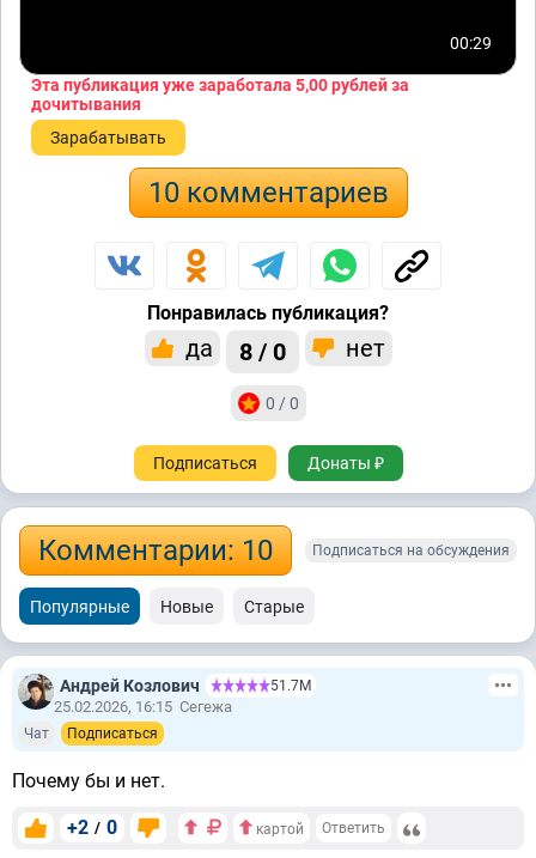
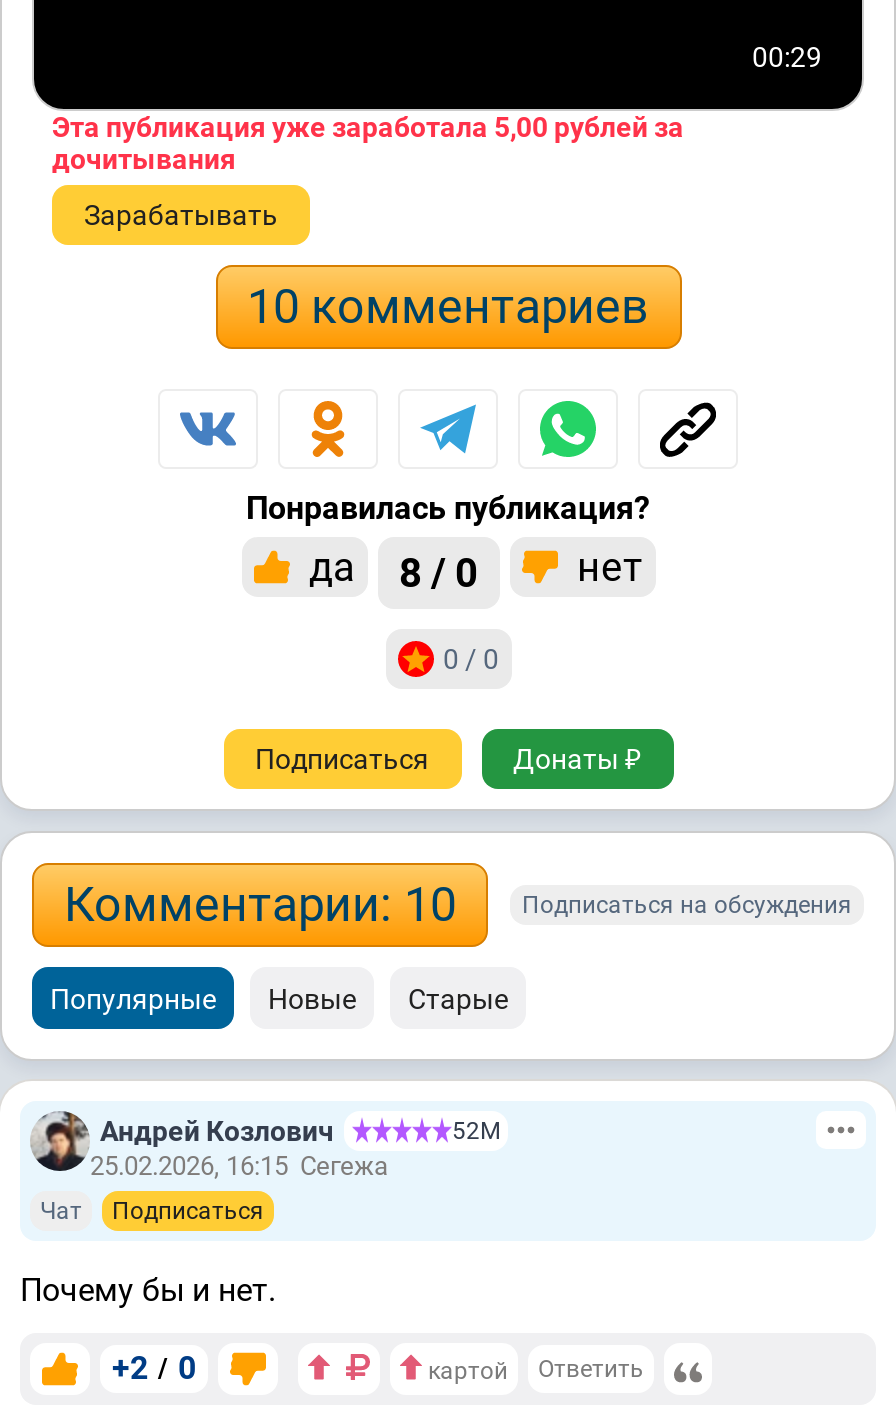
- 51.7М
+ 52М
